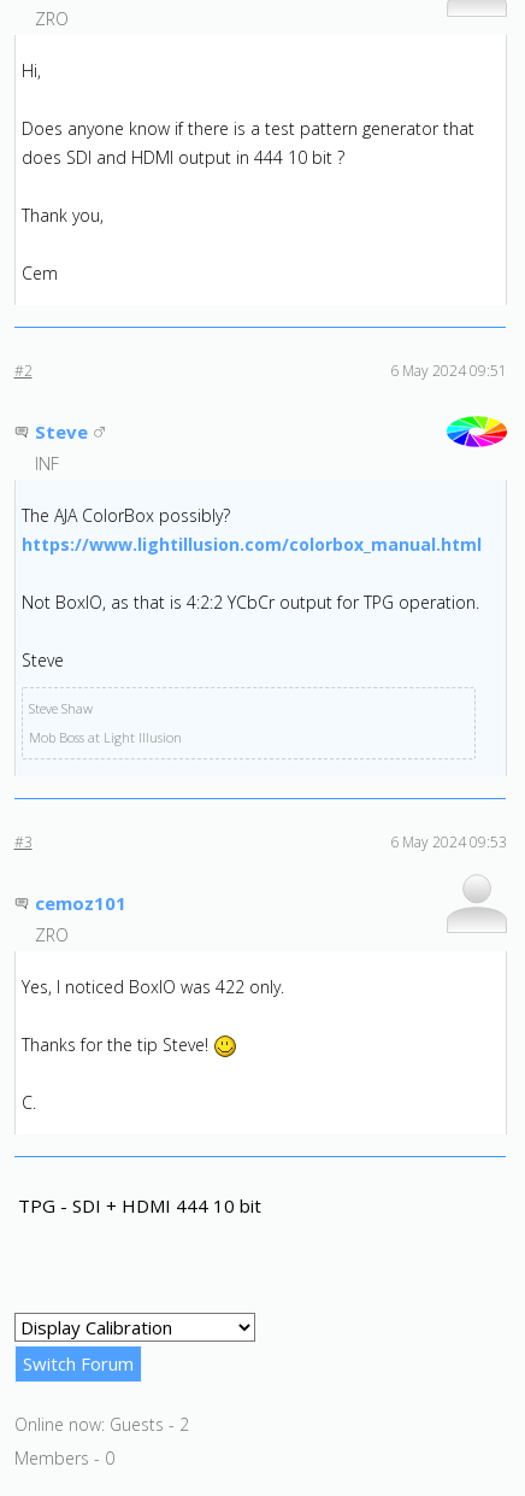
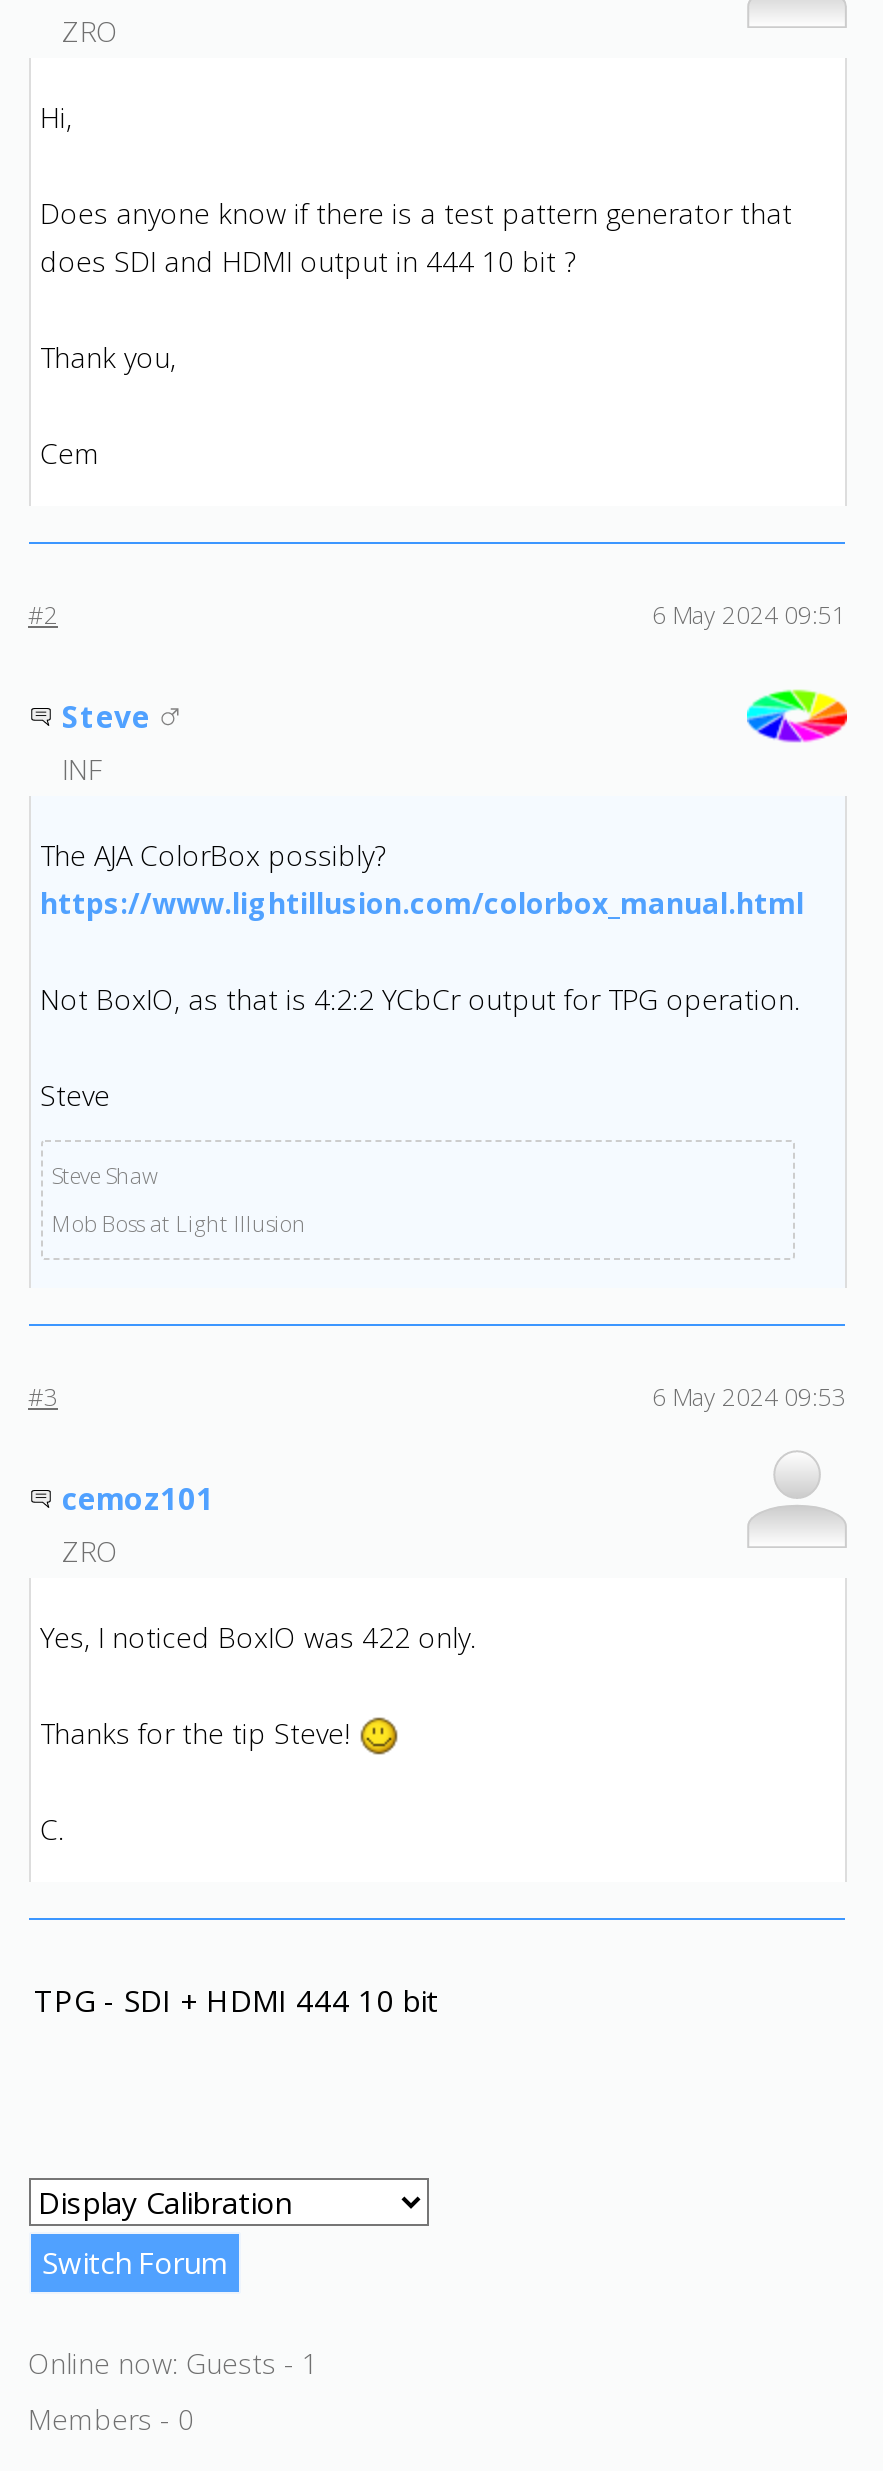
- Online now: Guests - 2
+ Online now: Guests - 1
